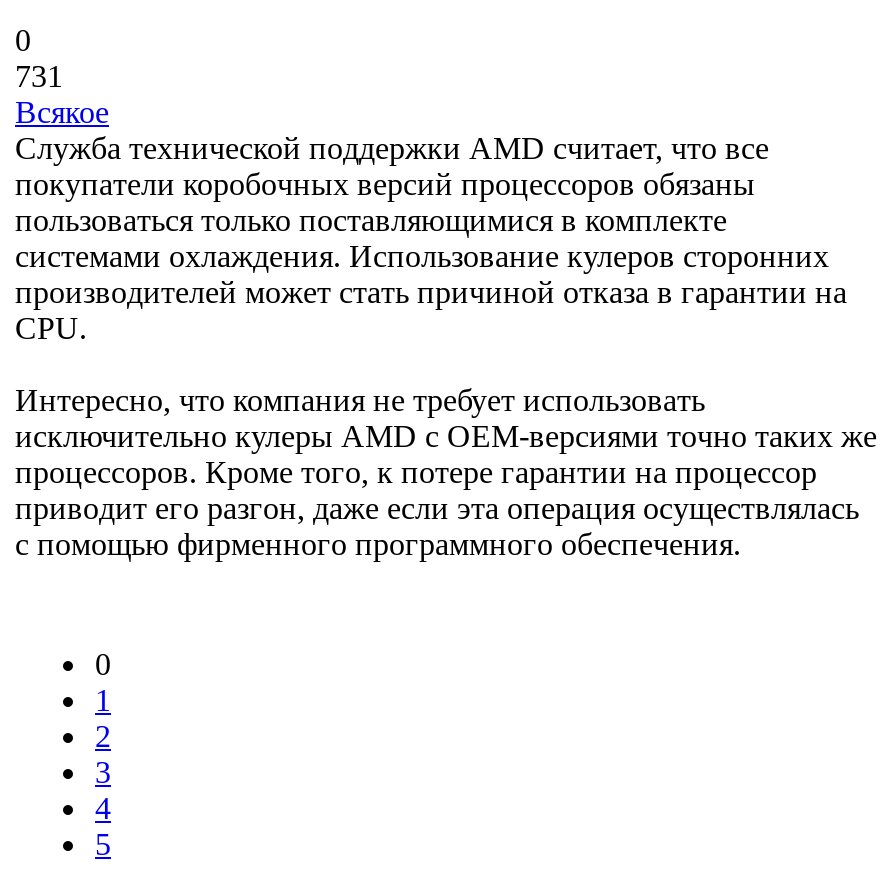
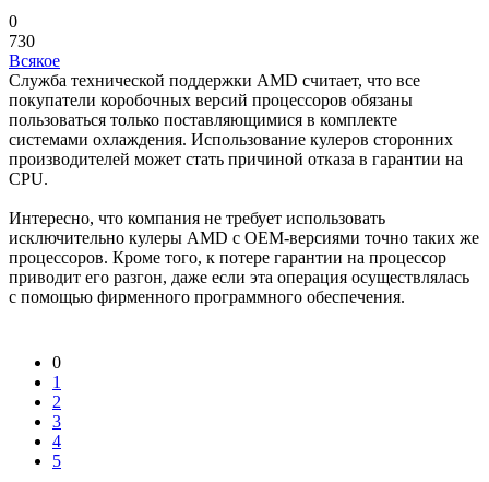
- 731
+ 730
